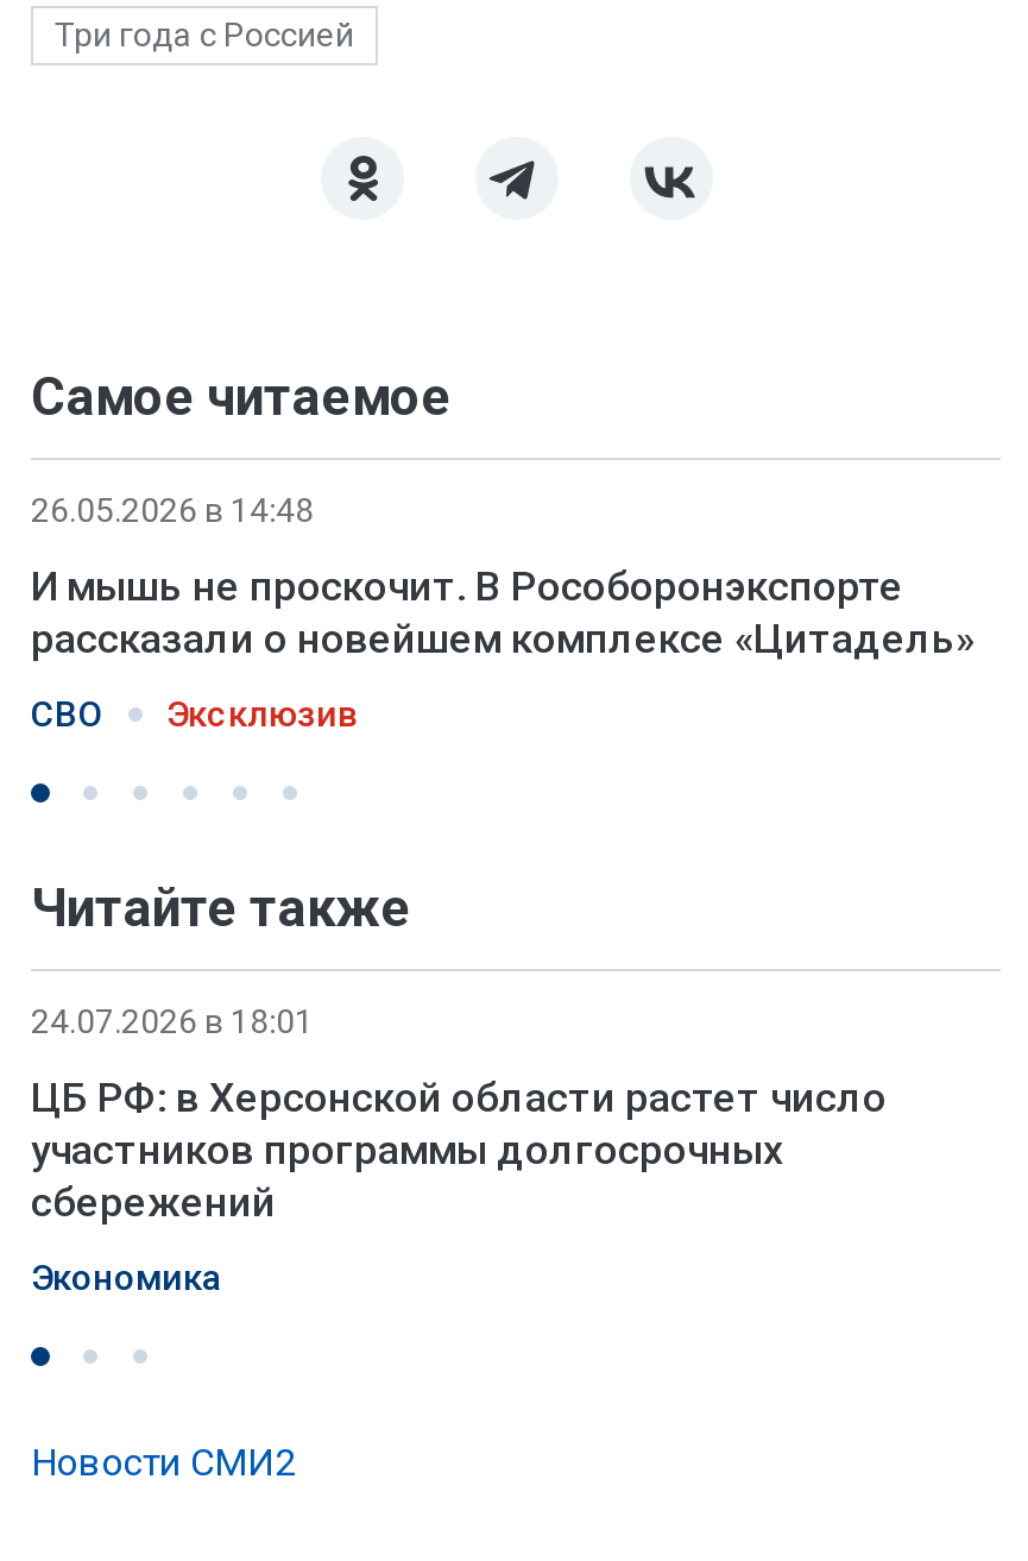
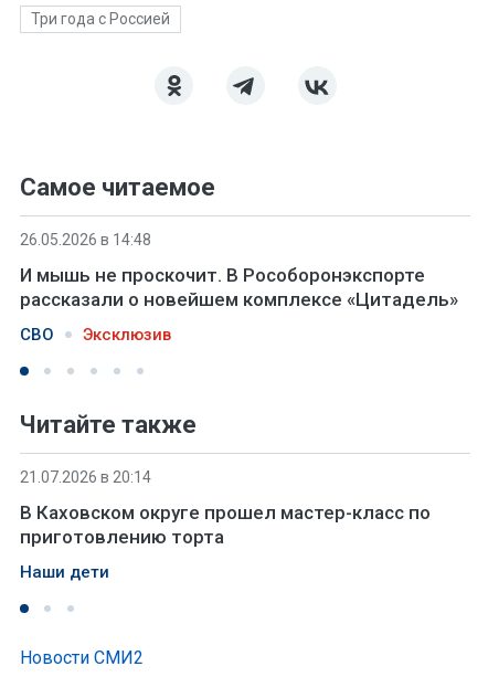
- 24.07.2026 в 18:01
+ 21.07.2026 в 20:14

- ЦБ РФ: в Херсонской области растет число
- участников программы долгосрочных
- сбережений
+ В Каховском округе прошел мастер-класс по
+ приготовлению торта

- Экономика
+ Наши дети
